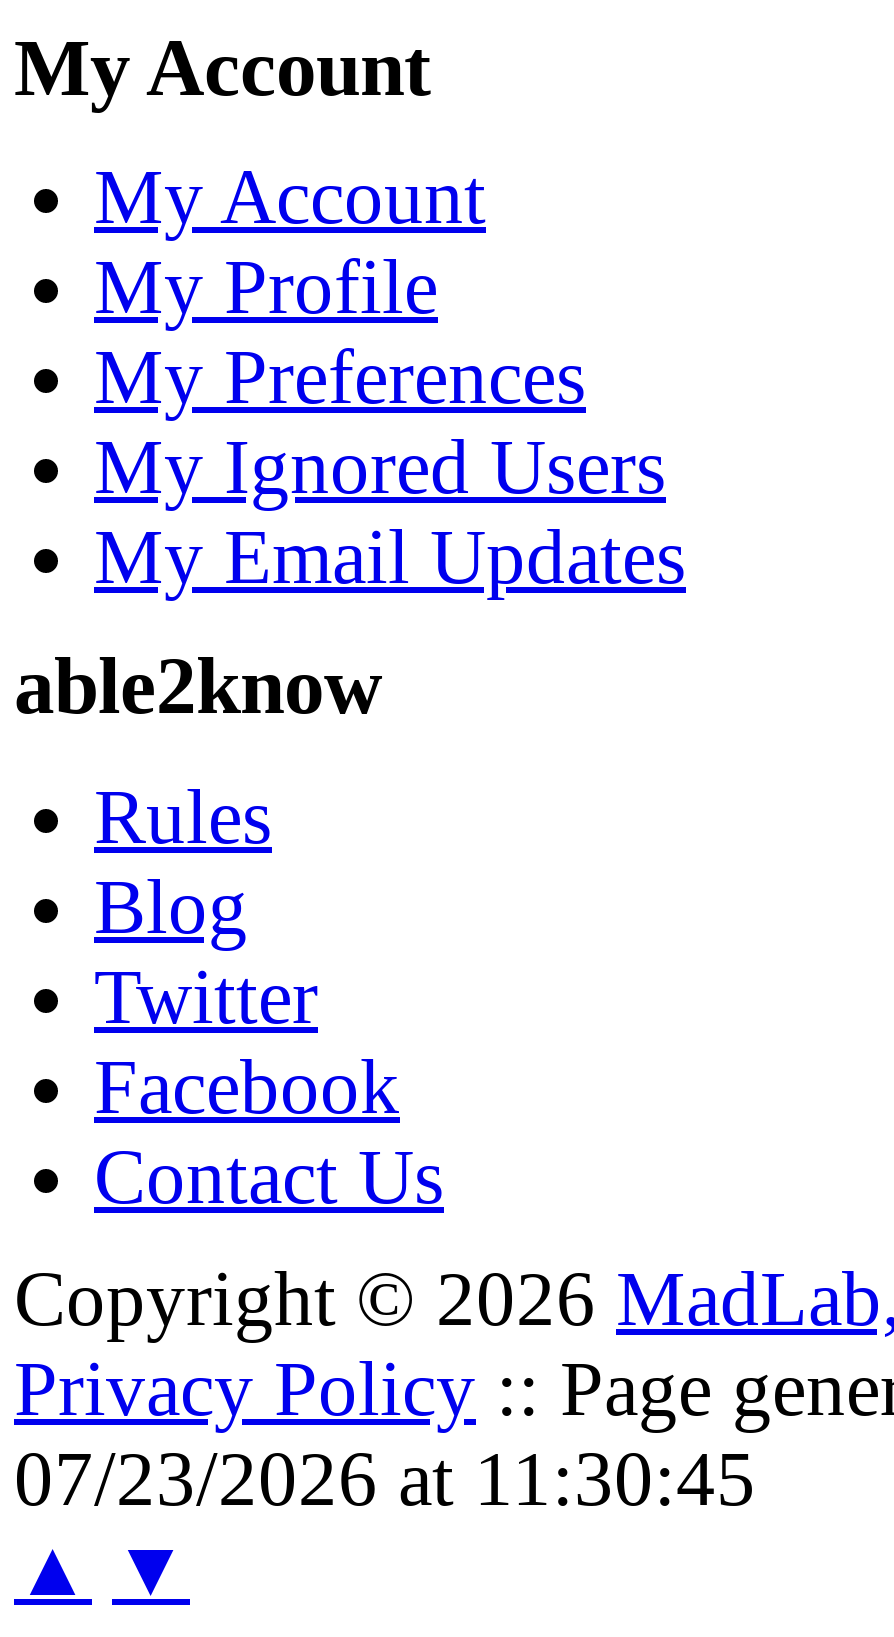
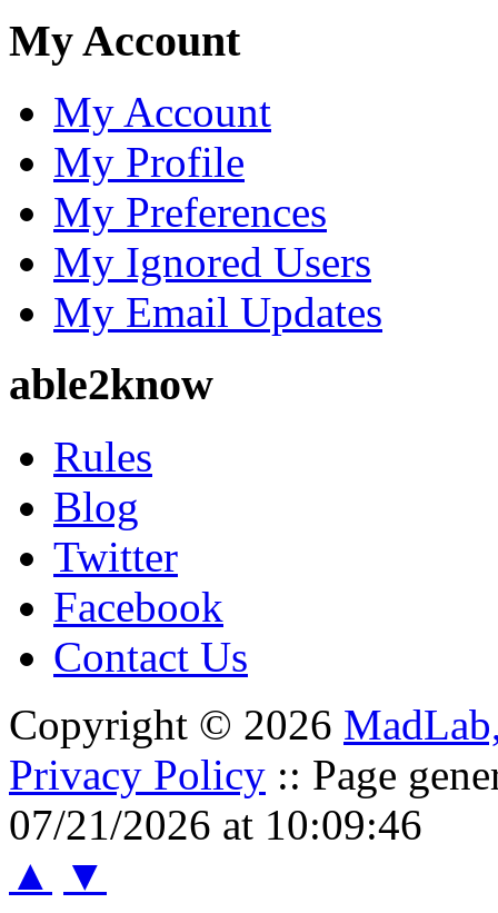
- 07/23/2026 at 11:30:45
+ 07/21/2026 at 10:09:46
